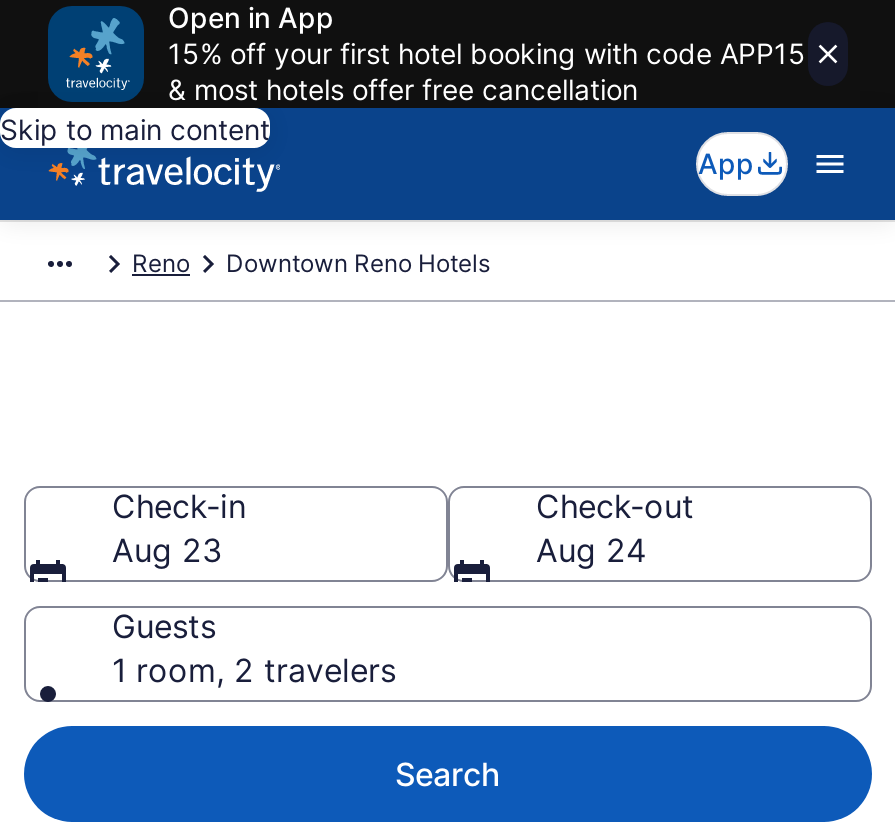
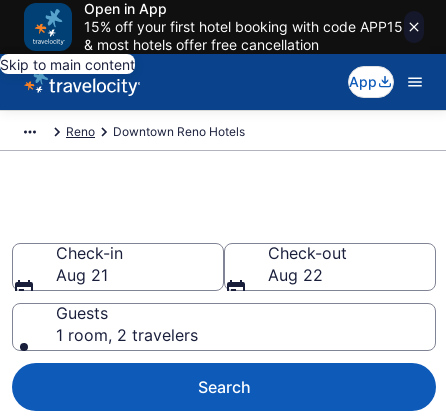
- Aug 23
+ Aug 21

- Aug 24
+ Aug 22
